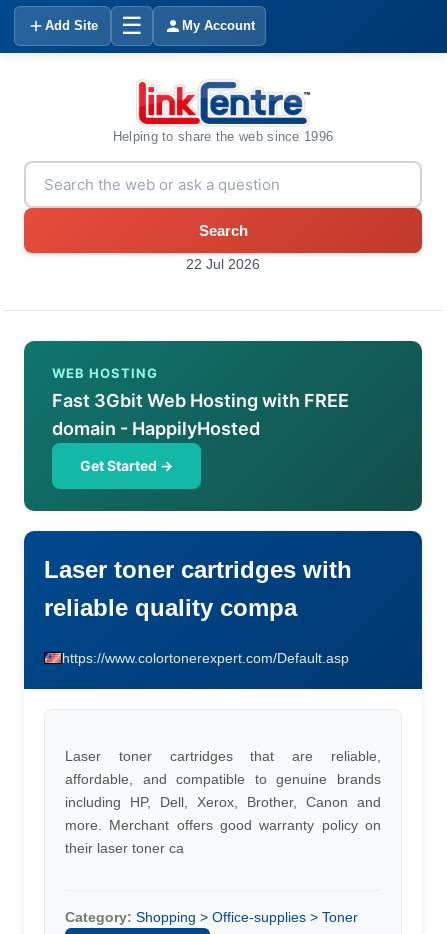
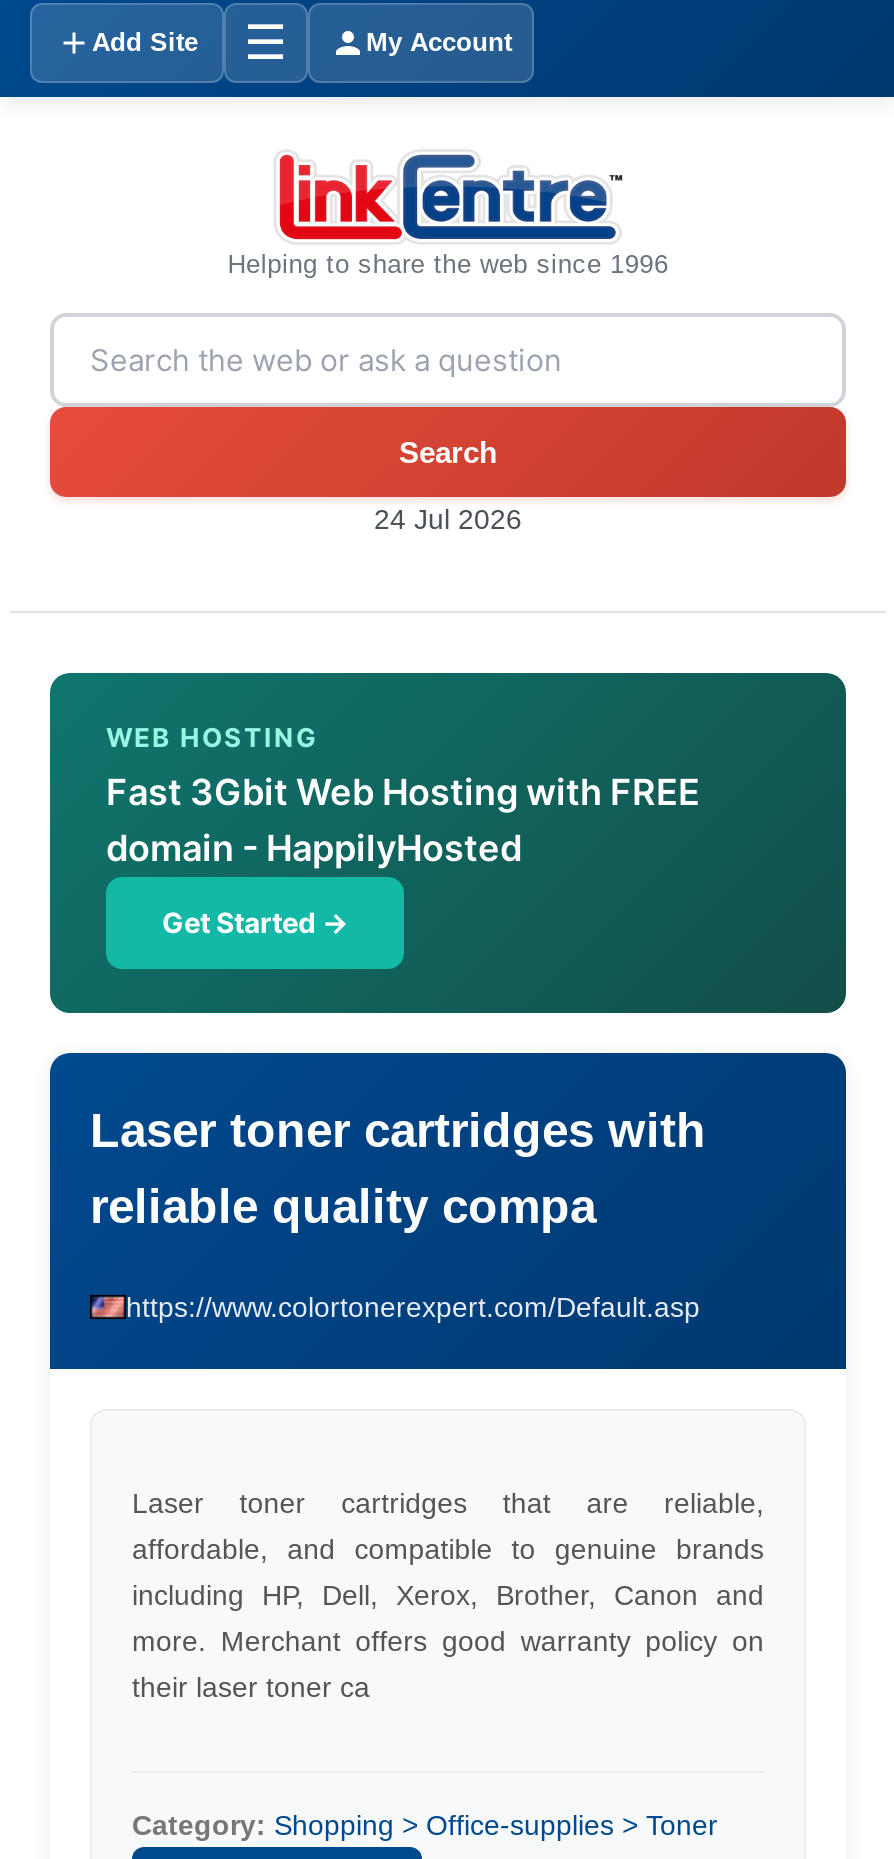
- 22 Jul 2026
+ 24 Jul 2026
